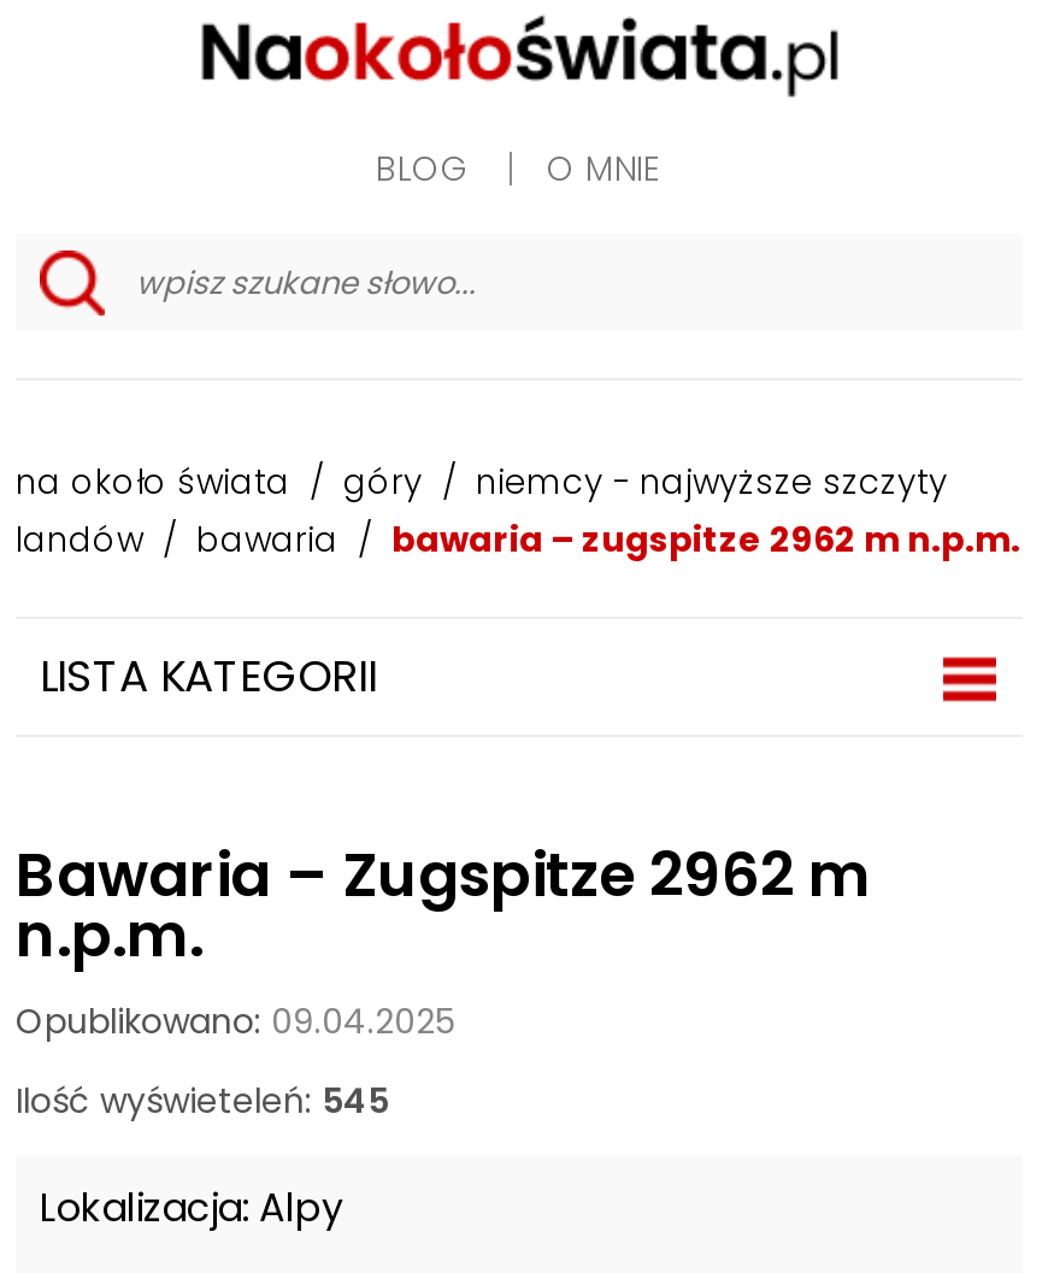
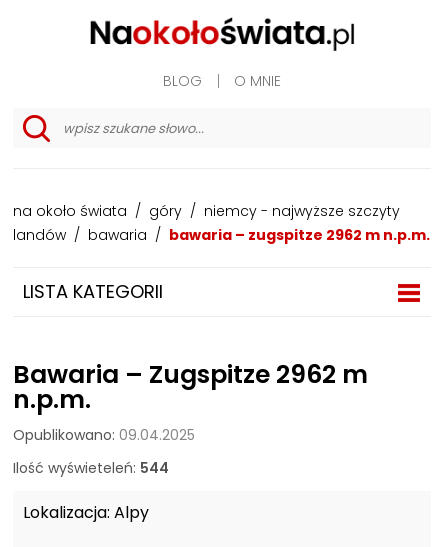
- Ilość wyświeteleń: 545
+ Ilość wyświeteleń: 544
